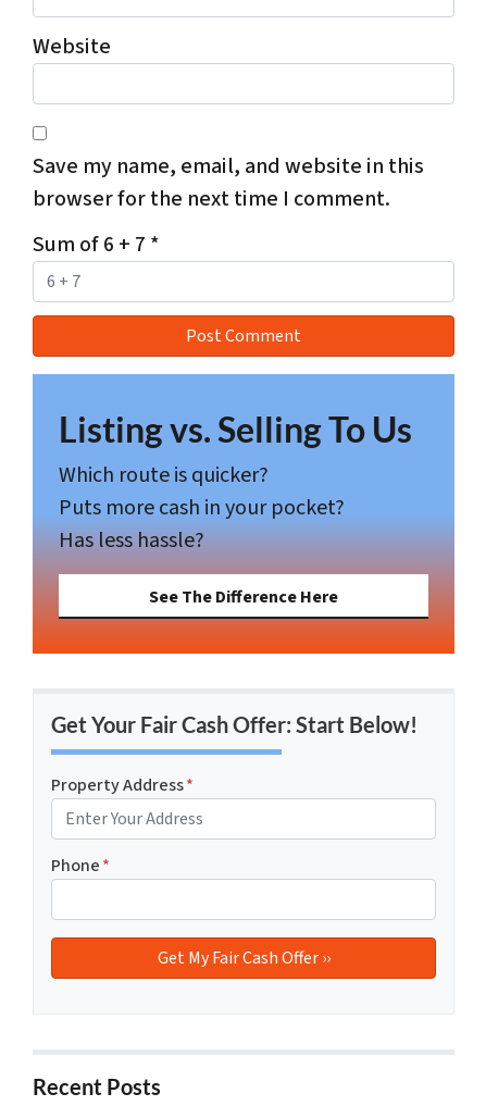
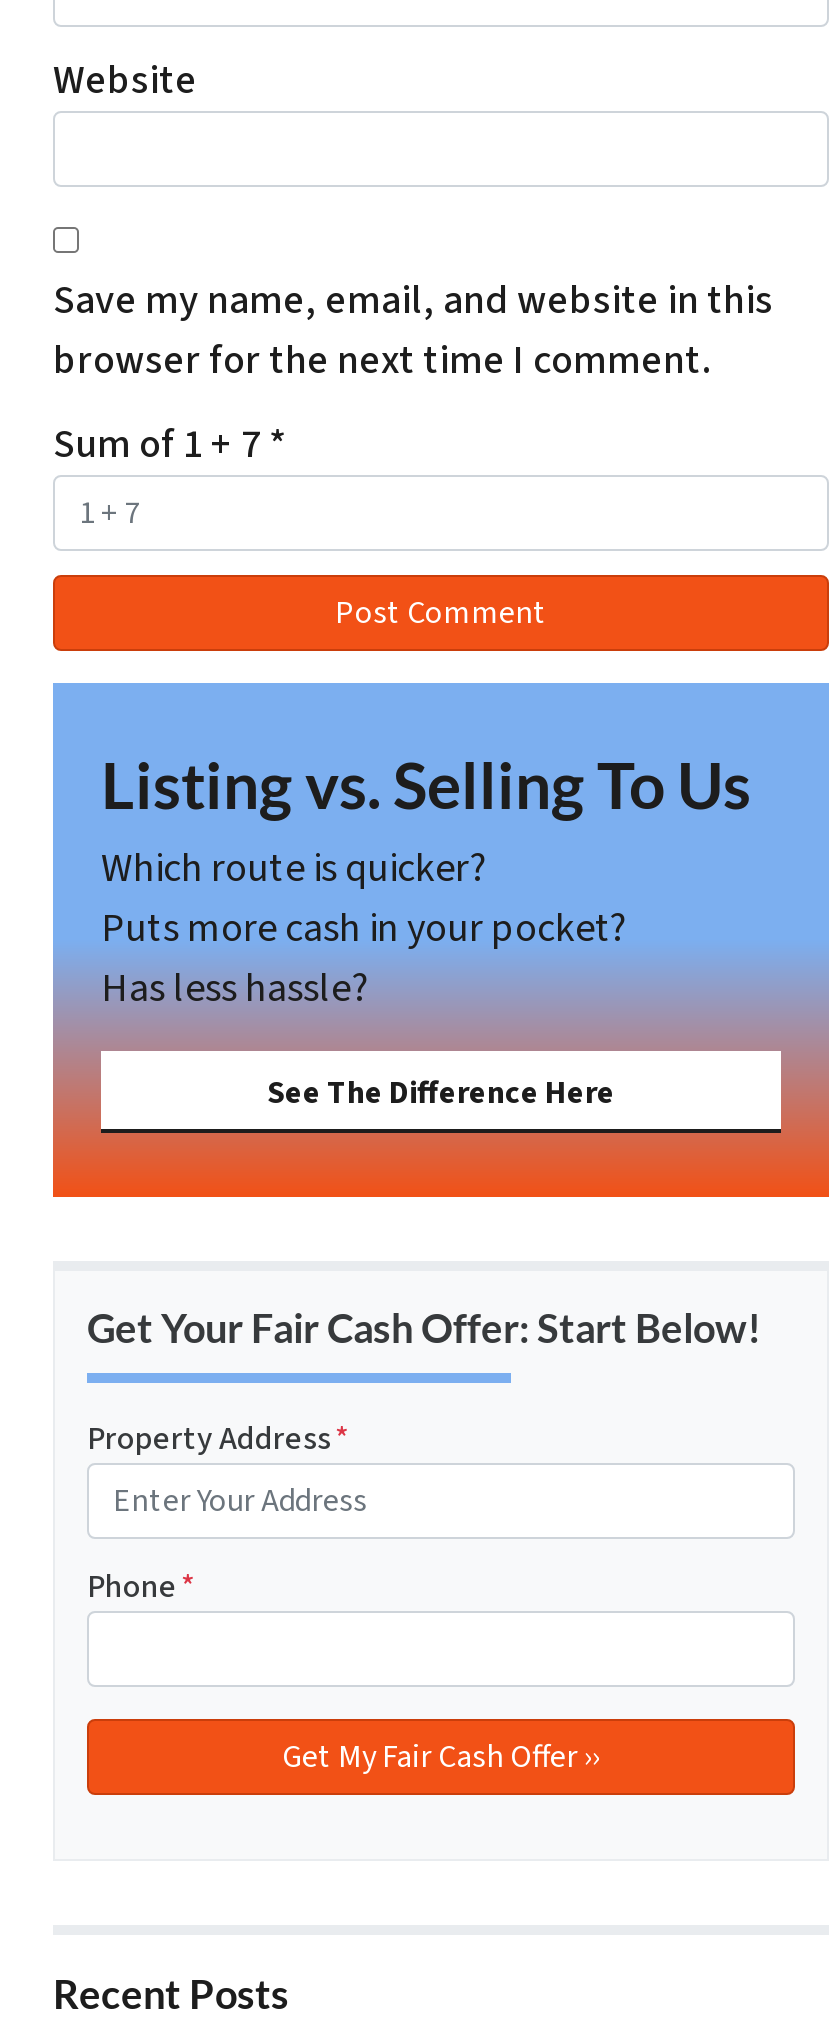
- Sum of 6 + 7 *
+ Sum of 1 + 7 *
